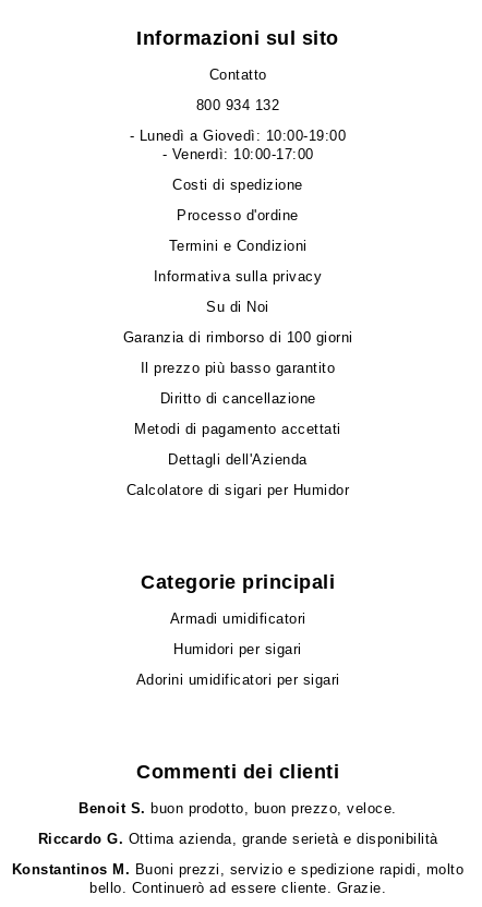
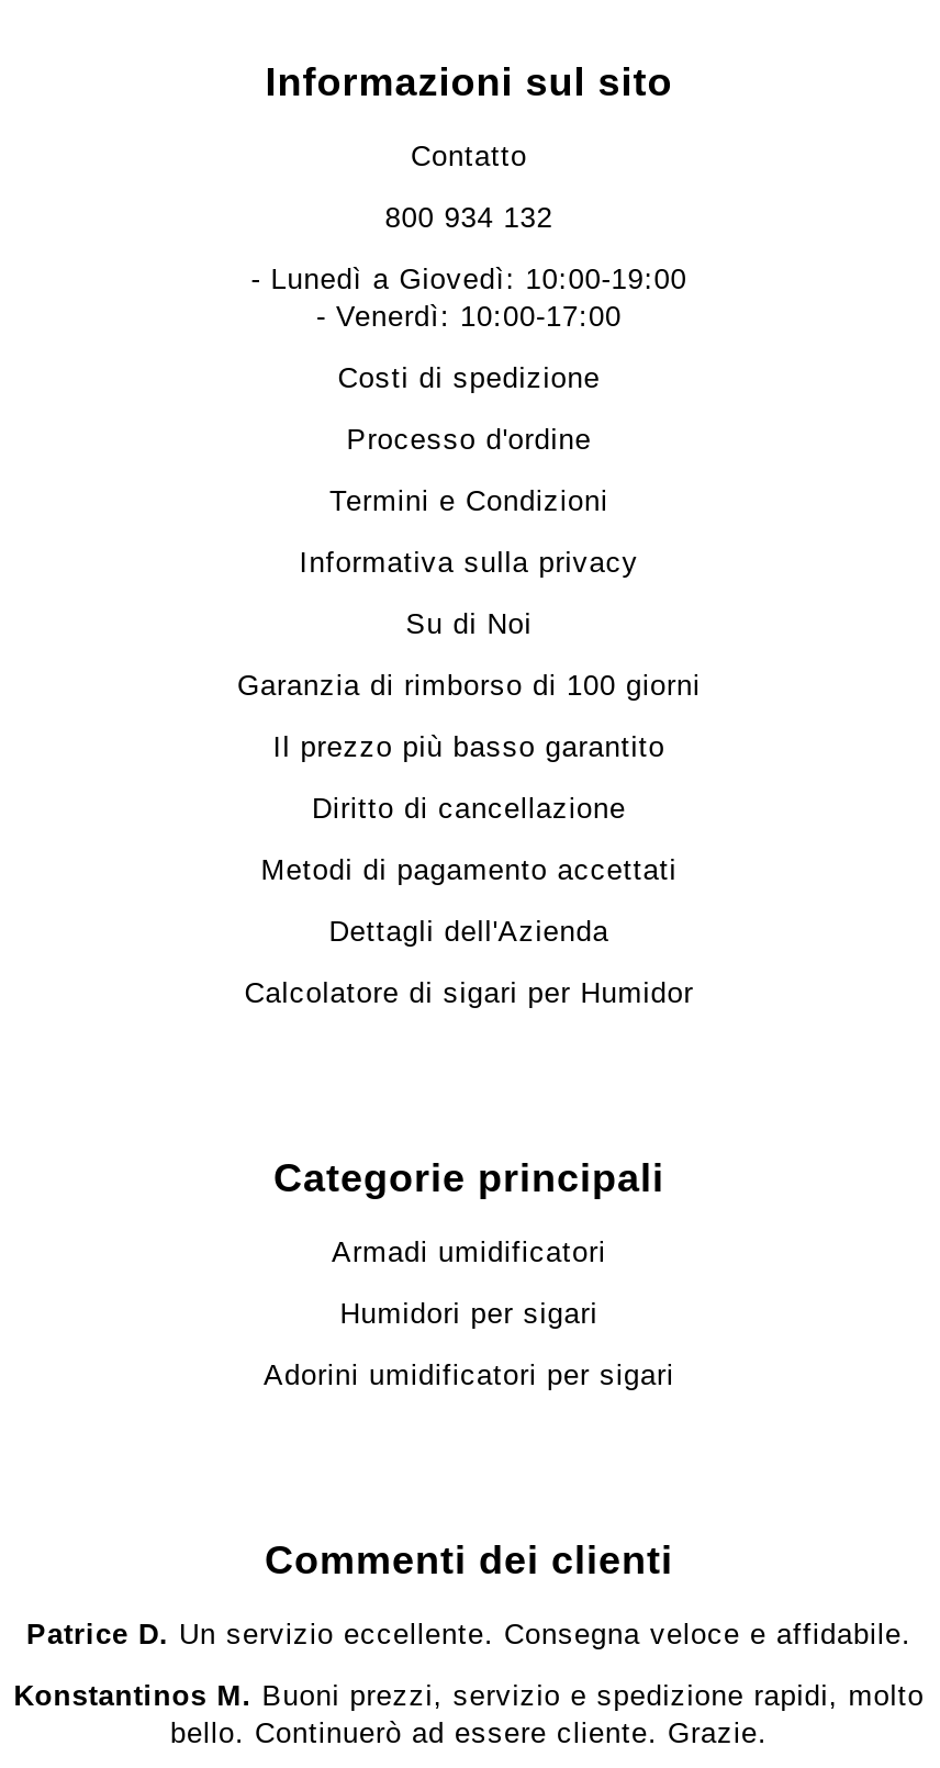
- Benoit S. buon prodotto, buon prezzo, veloce.
- Riccardo G. Ottima azienda, grande serietà e disponibilità
+ Patrice D. Un servizio eccellente. Consegna veloce e affidabile.
